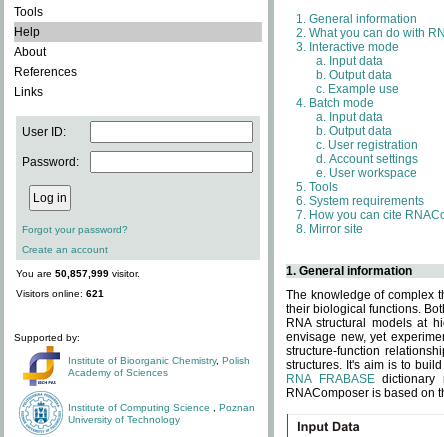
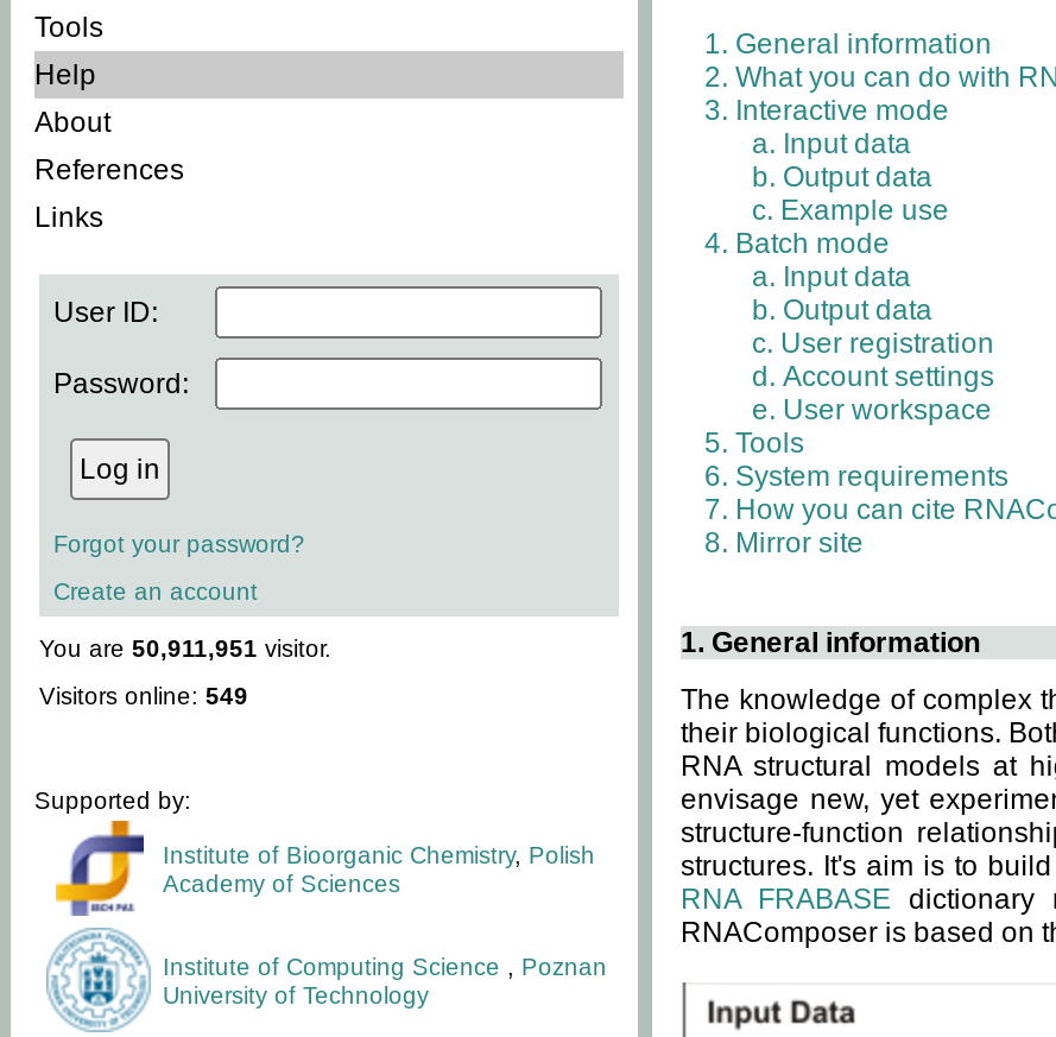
- You are 50,857,999 visitor.
+ You are 50,911,951 visitor.

- Visitors online: 621
+ Visitors online: 549
